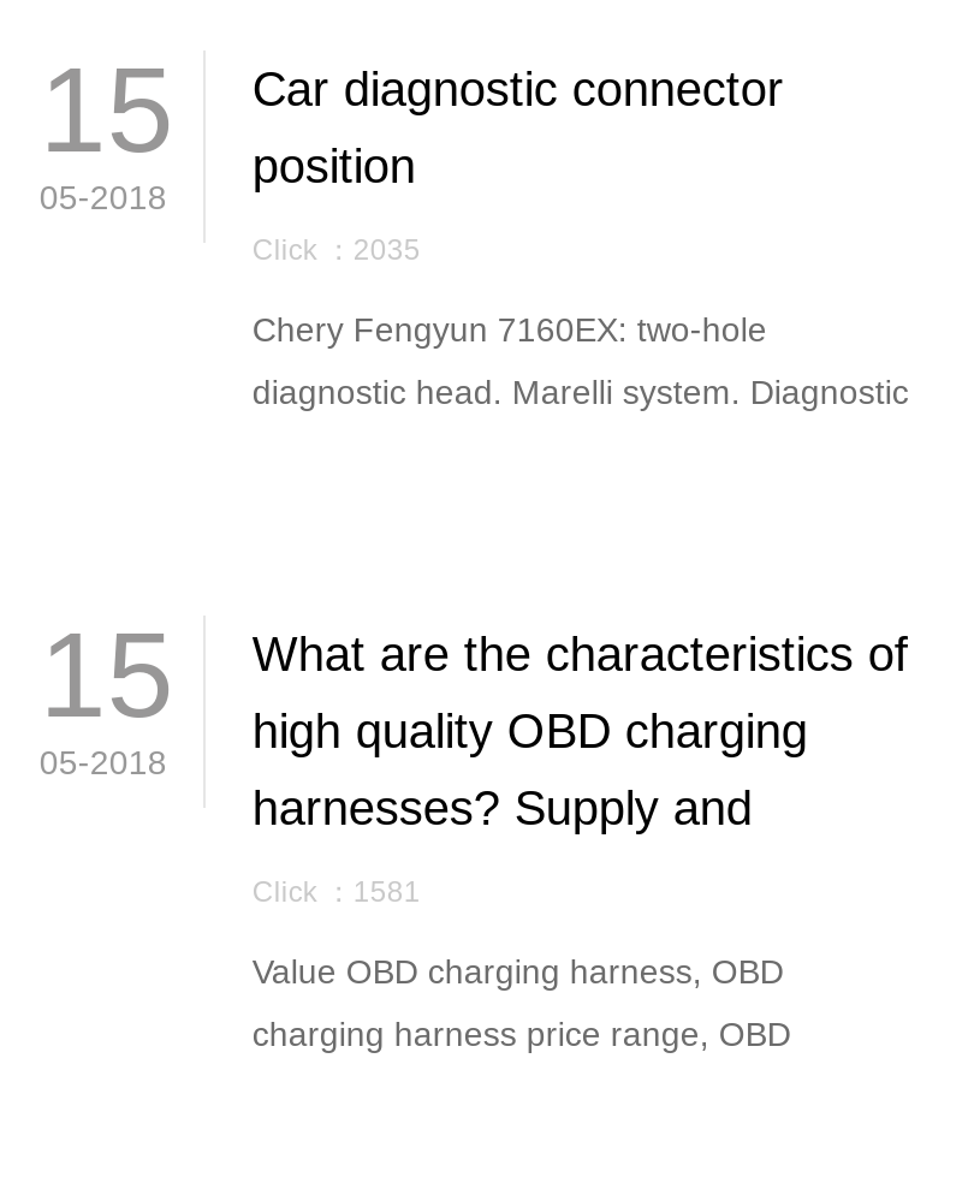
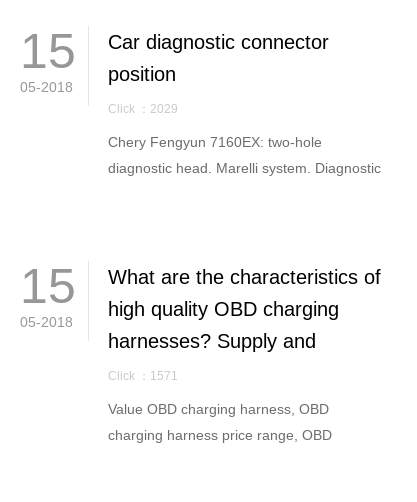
- Click ：2035
+ Click ：2029

- Click ：1581
+ Click ：1571
